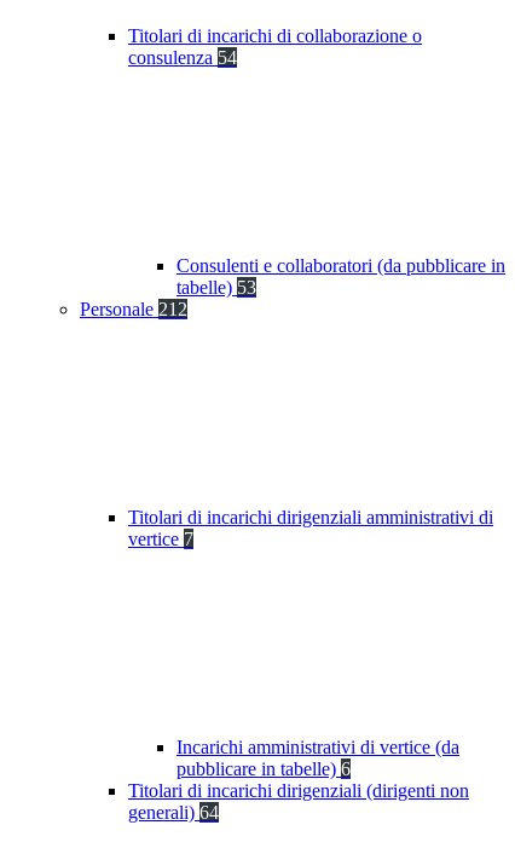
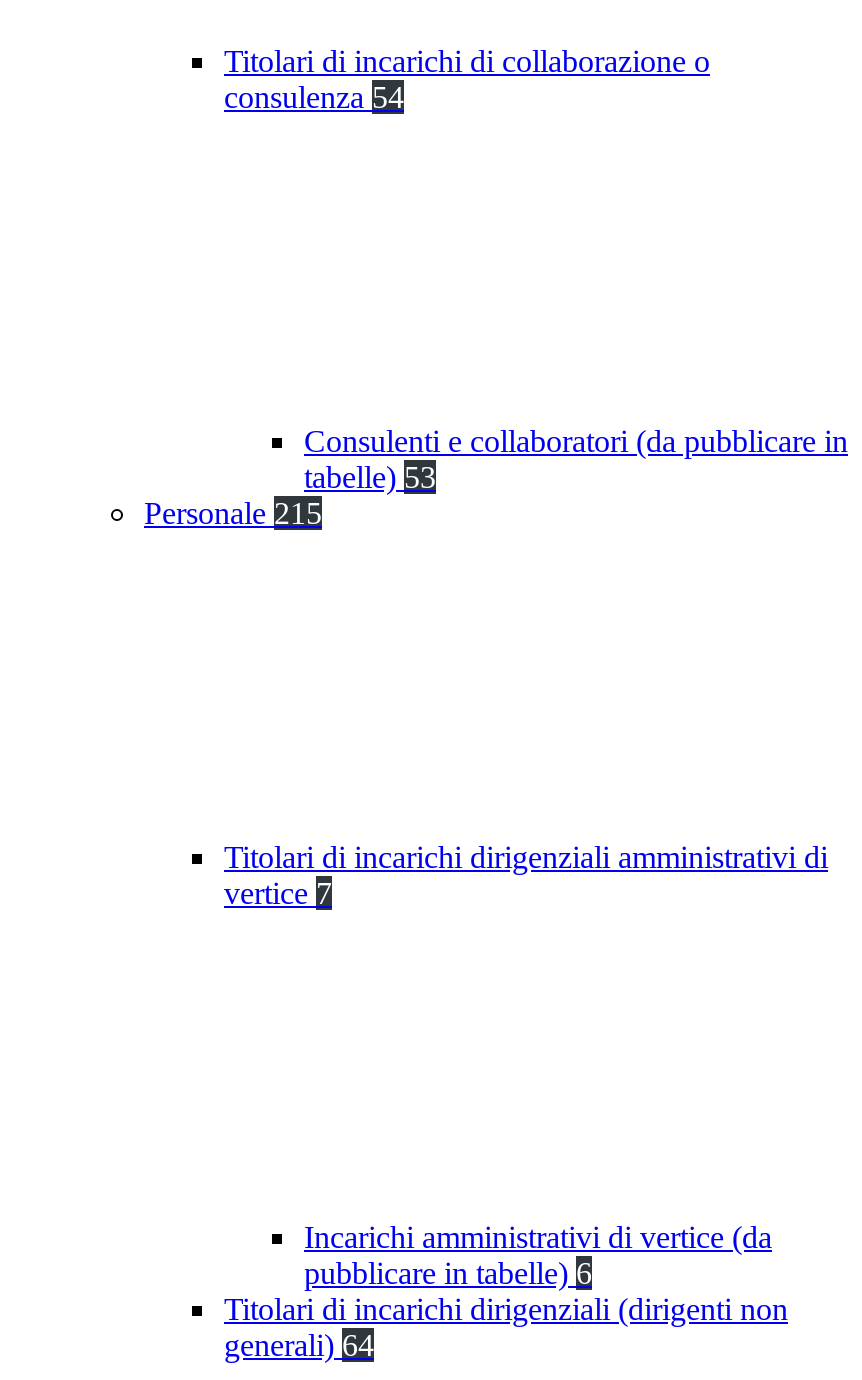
- Personale 212
+ Personale 215
